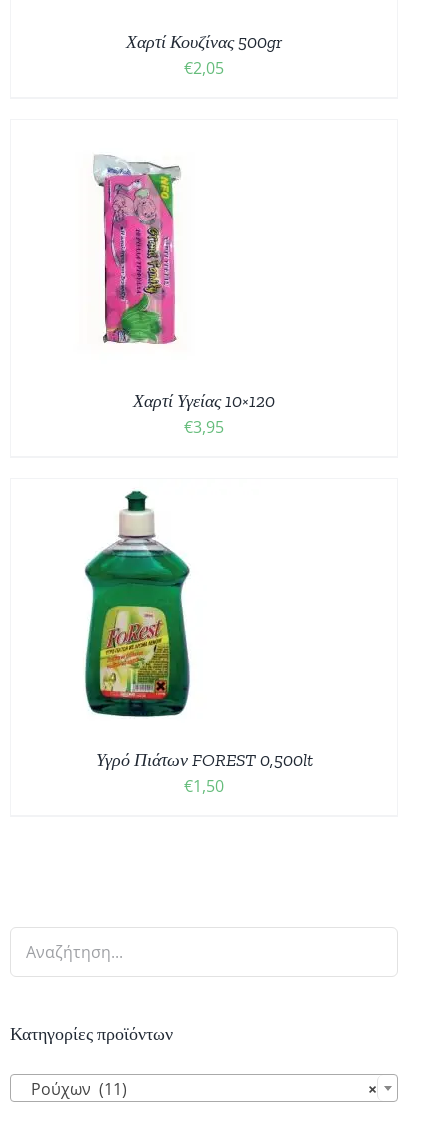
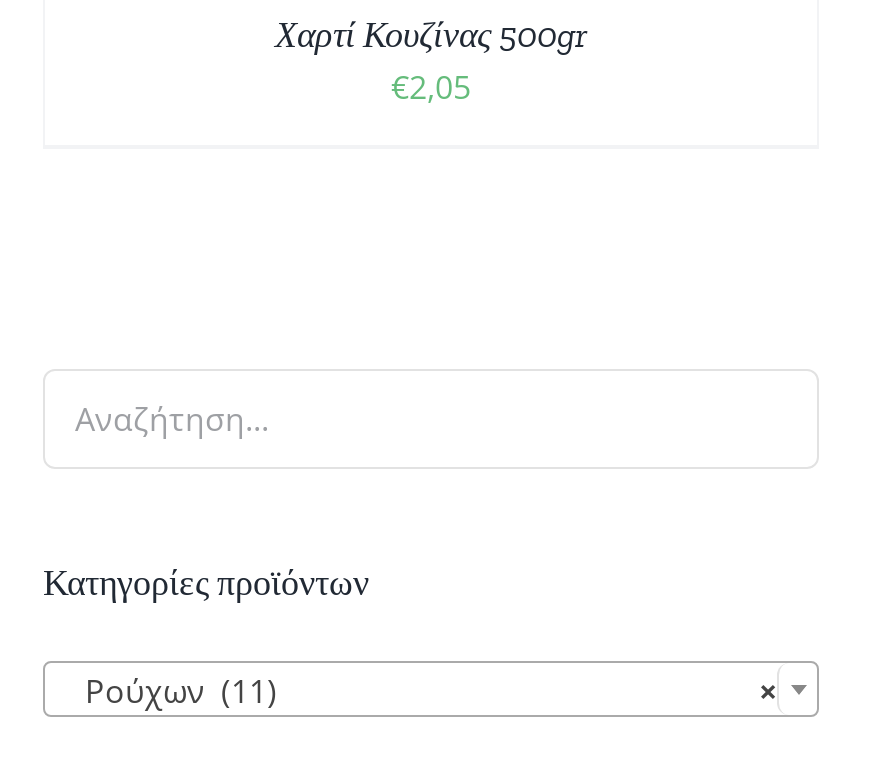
- [image]

- Χαρτί Υγείας 10×120
- €3,95

- [image]
- Υγρό Πιάτων FOREST 0,500lt
- €1,50
